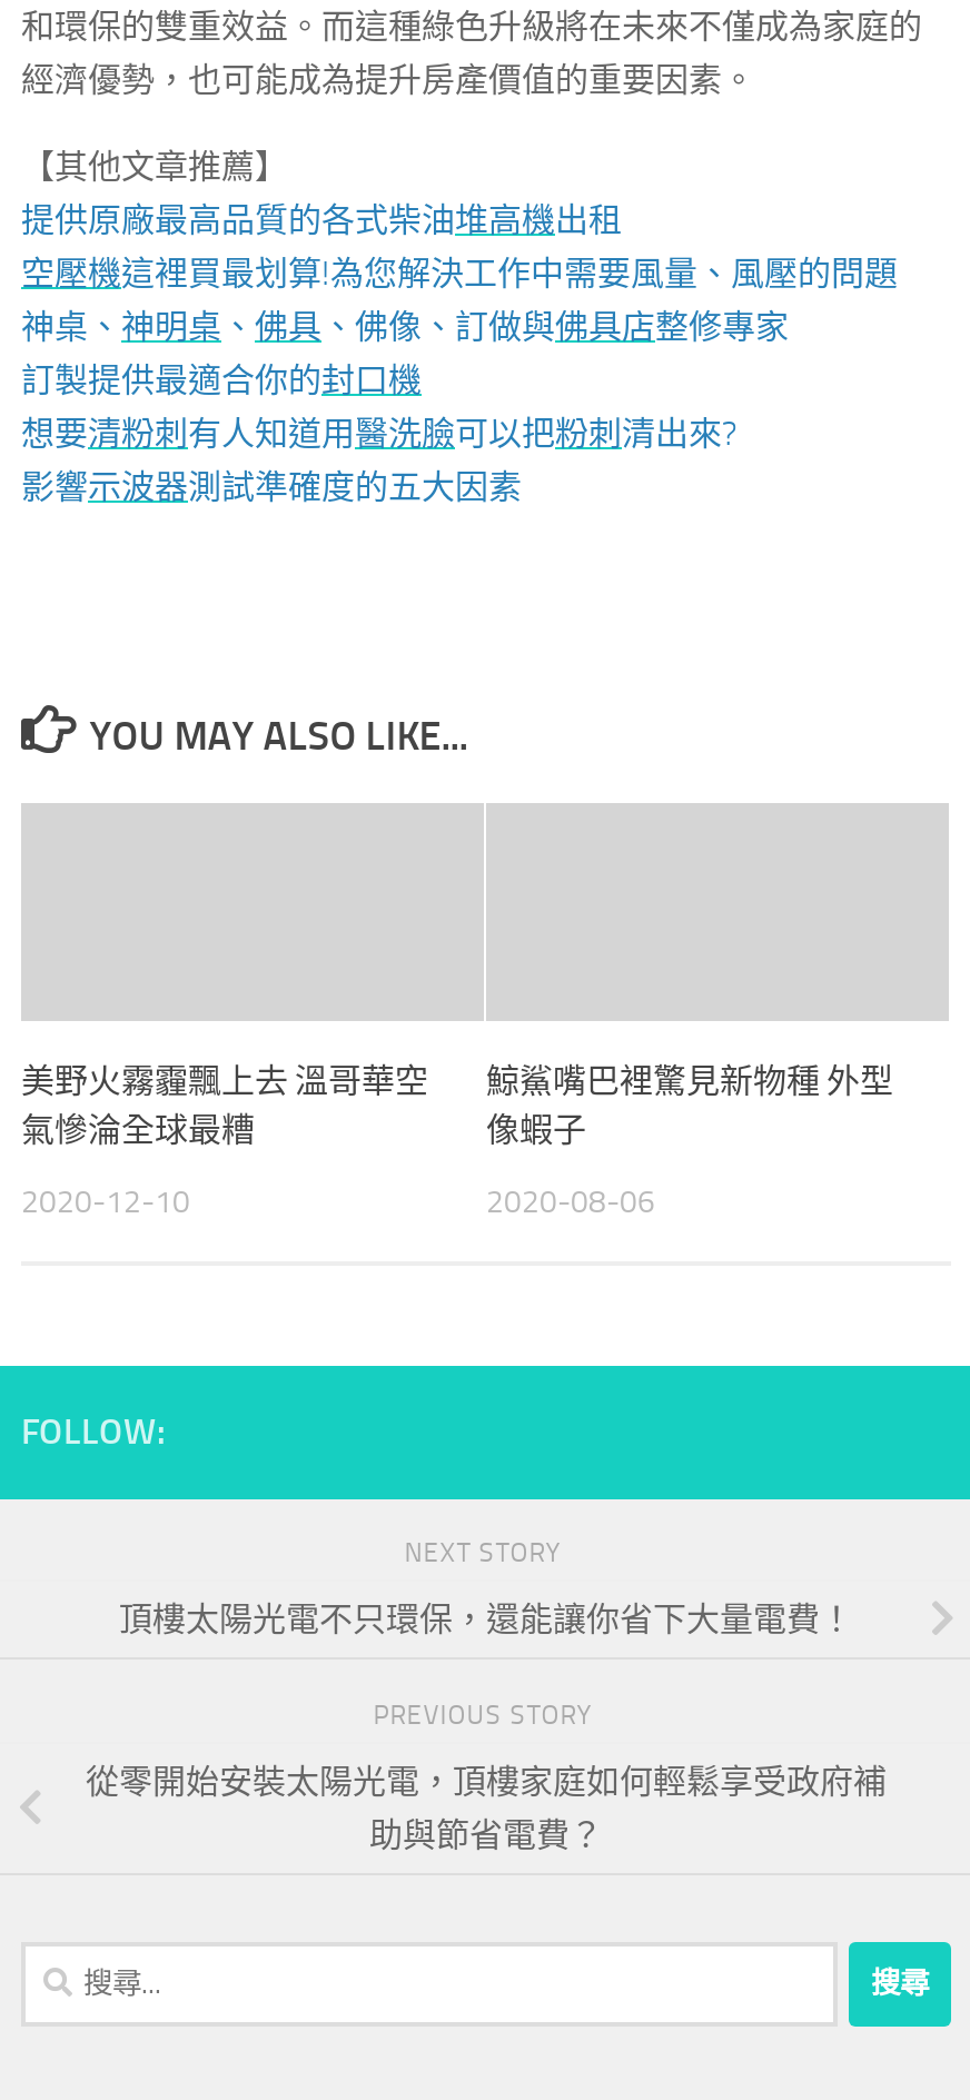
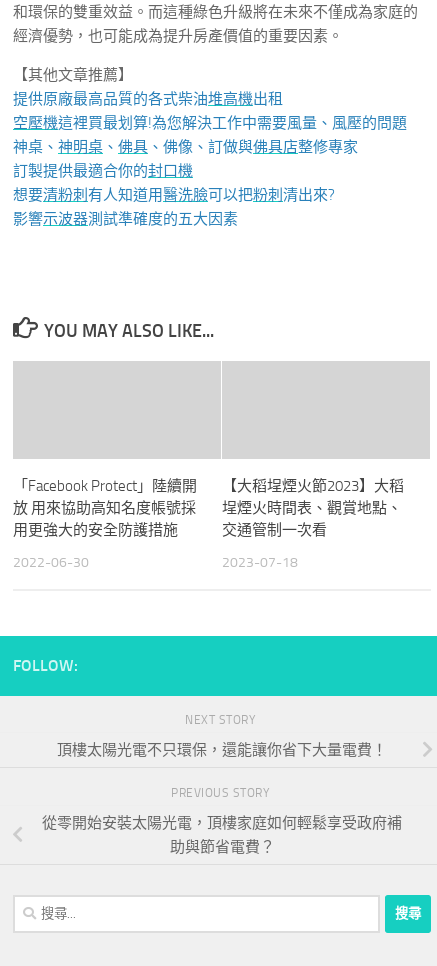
- 美野火霧霾飄上去 溫哥華空
- 氣慘淪全球最糟
+ 「Facebook Protect」陸續開
+ 放 用來協助高知名度帳號採
+ 用更強大的安全防護措施

- 鯨鯊嘴巴裡驚見新物種 外型
- 像蝦子
+ 【大稻埕煙火節2023】大稻
+ 埕煙火時間表、觀賞地點、
+ 交通管制一次看

- 2020-12-10
+ 2022-06-30

- 2020-08-06
+ 2023-07-18
